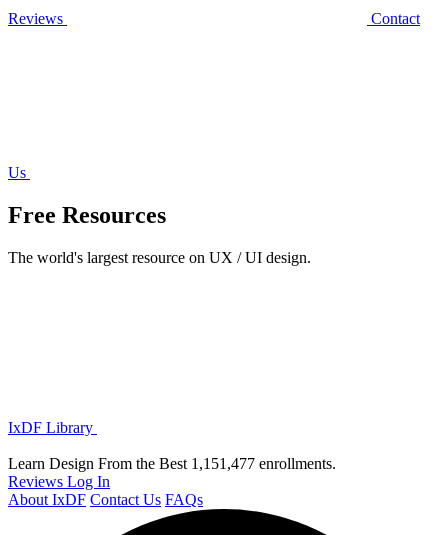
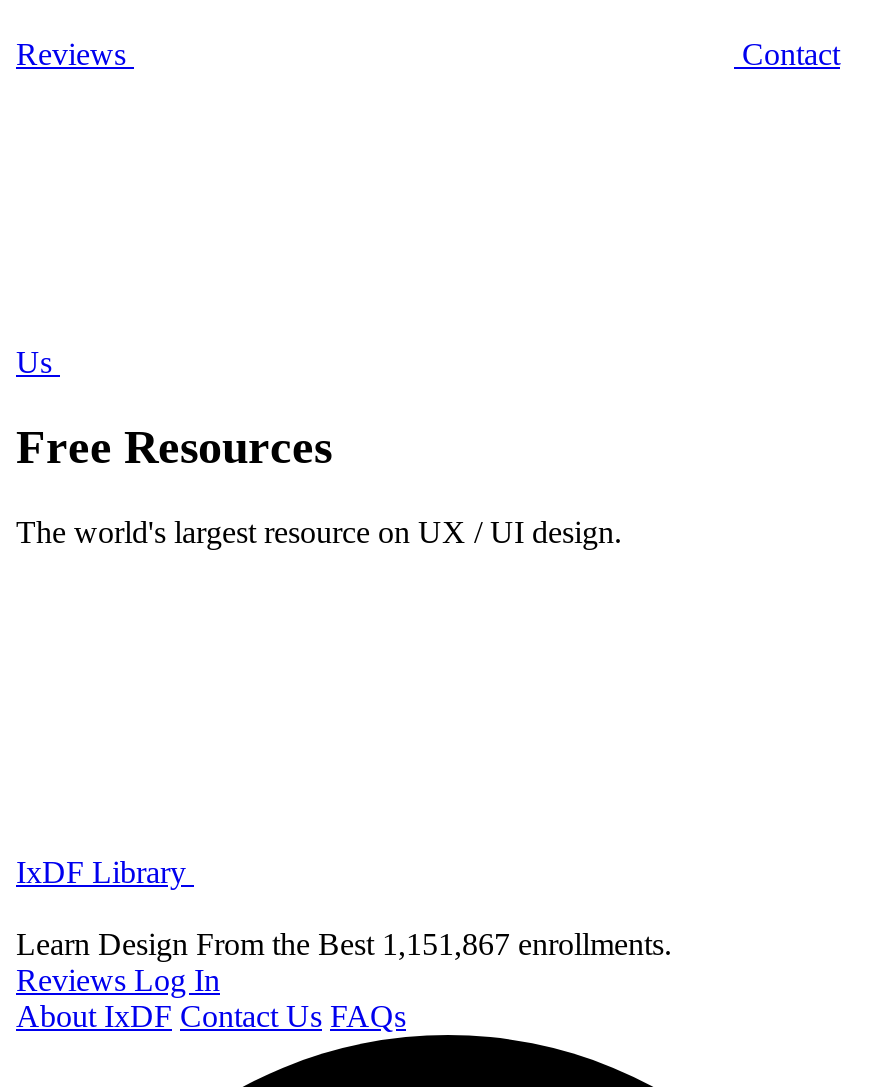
- Learn Design From the Best 1,151,477 enrollments.
+ Learn Design From the Best 1,151,867 enrollments.
